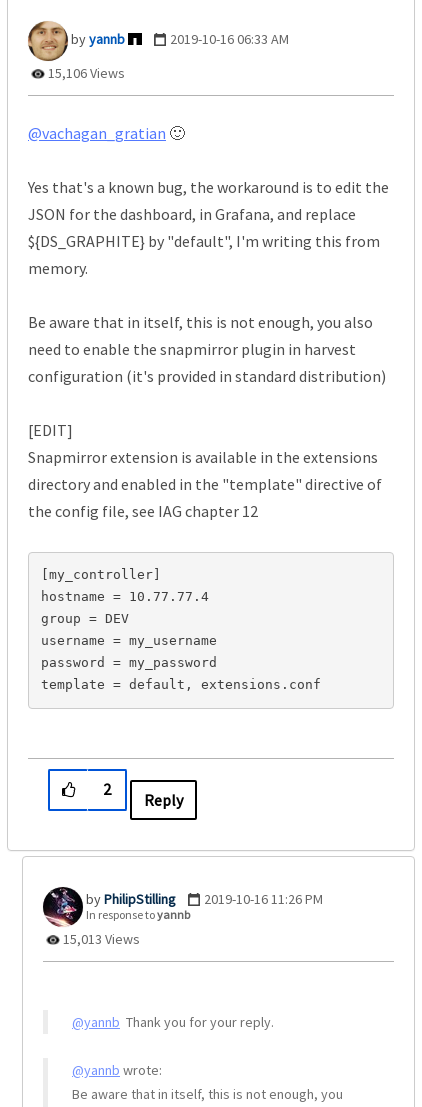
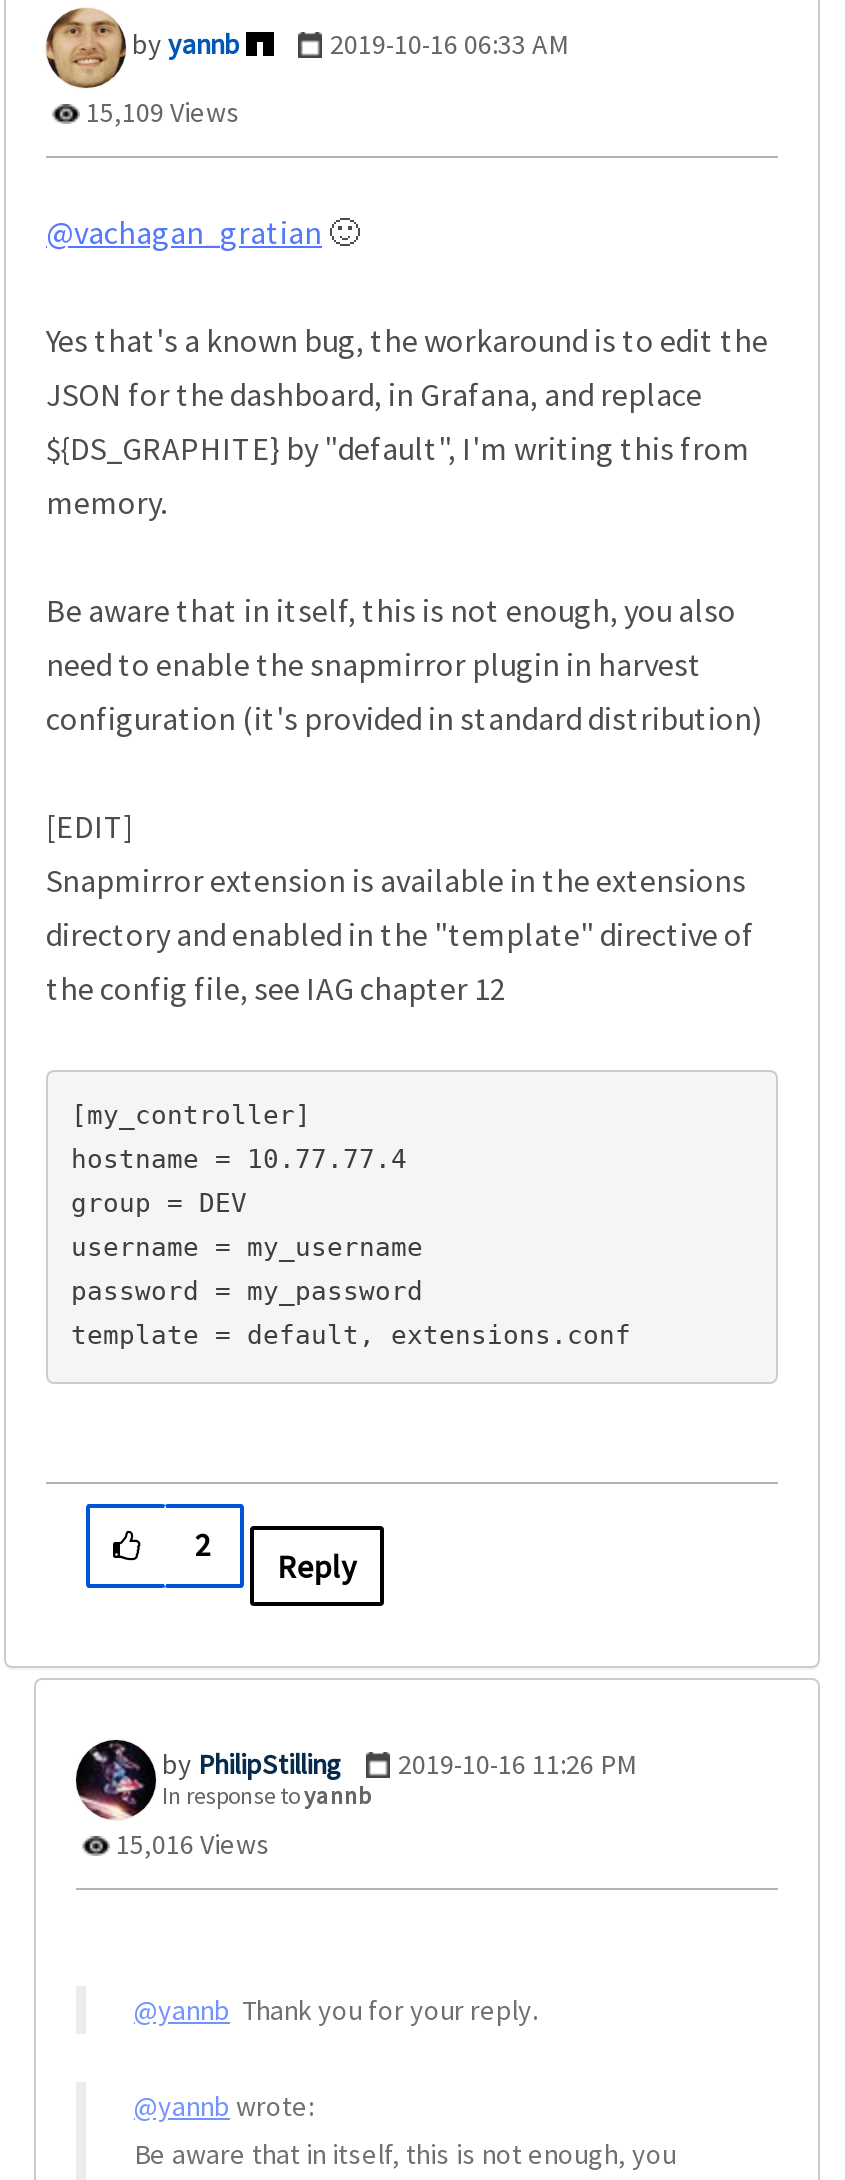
- 15,106 Views
+ 15,109 Views

- 15,013 Views
+ 15,016 Views
